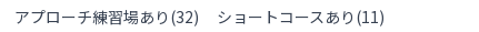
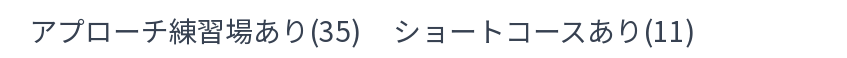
- アプローチ練習場あり(32)
+ アプローチ練習場あり(35)
